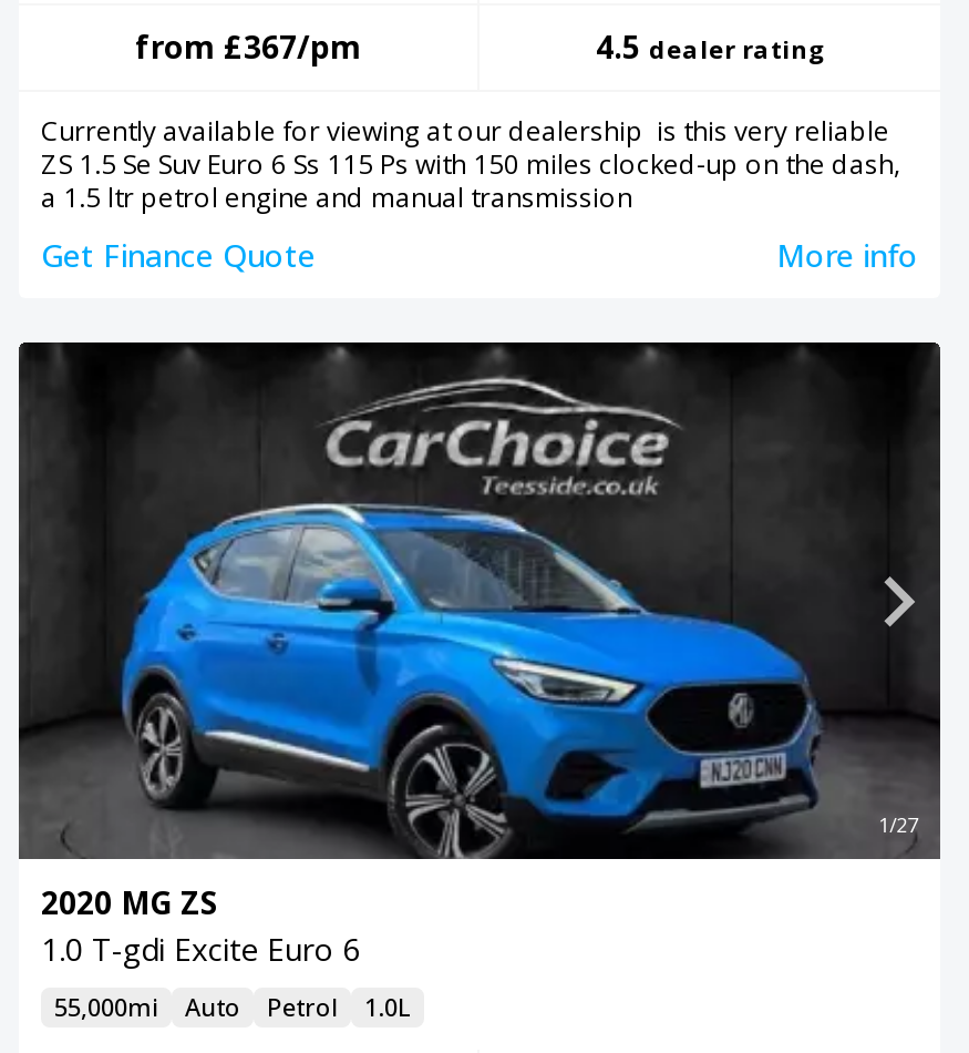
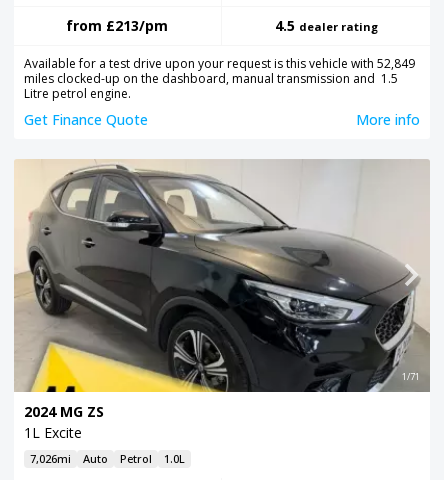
- from £367/pm
+ from £213/pm

- Currently available for viewing at our dealership is this very reliable
- ZS 1.5 Se Suv Euro 6 Ss 115 Ps with 150 miles clocked-up on the dash,
- a 1.5 ltr petrol engine and manual transmission
+ Available for a test drive upon your request is this vehicle with 52,849
+ miles clocked-up on the dashboard, manual transmission and 1.5
+ Litre petrol engine.

- [image]
- 1/27
+ [image]
+ 1/71

- 2020 MG ZS
- 1.0 T-gdi Excite Euro 6
+ 2024 MG ZS
+ 1L Excite

- 55,000mi Auto Petrol 1.0L
+ 7,026mi Auto Petrol 1.0L
